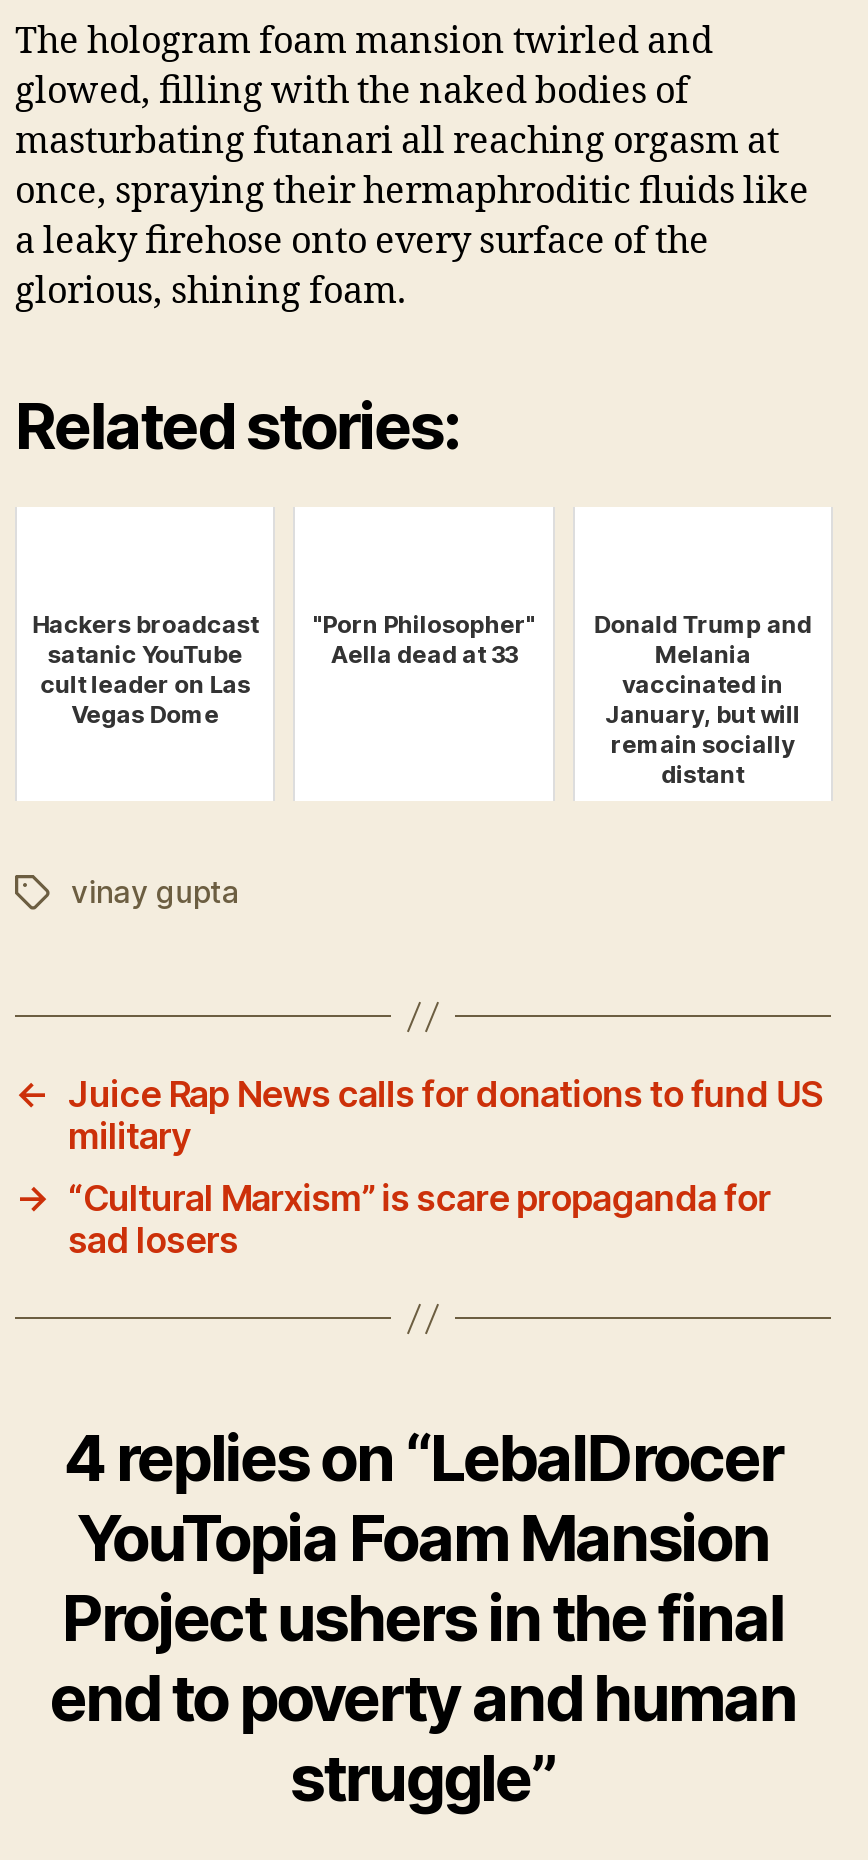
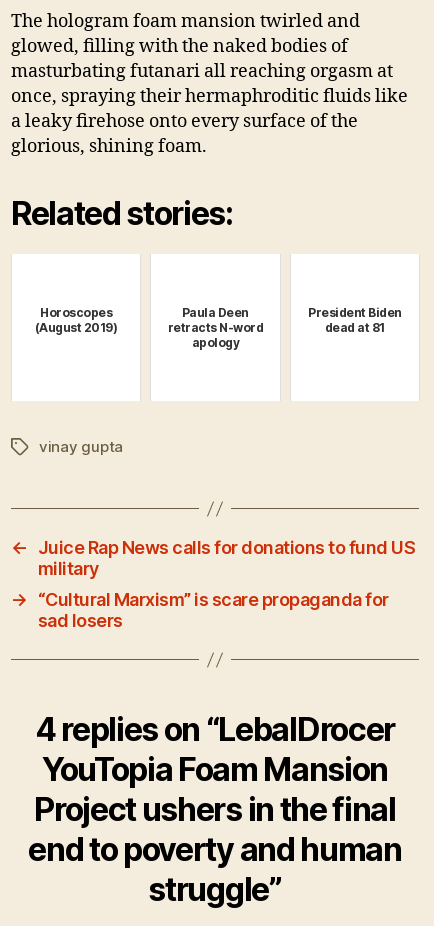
- Hackers broadcast
- satanic YouTube
- cult leader on Las
- Vegas Dome
+ Horoscopes
+ (August 2019)

- "Porn Philosopher"
- Aella dead at 33
+ Paula Deen
+ retracts N-word
+ apology

- Donald Trump and
- Melania
- vaccinated in
- January, but will
- remain socially
- distant
+ President Biden
+ dead at 81
